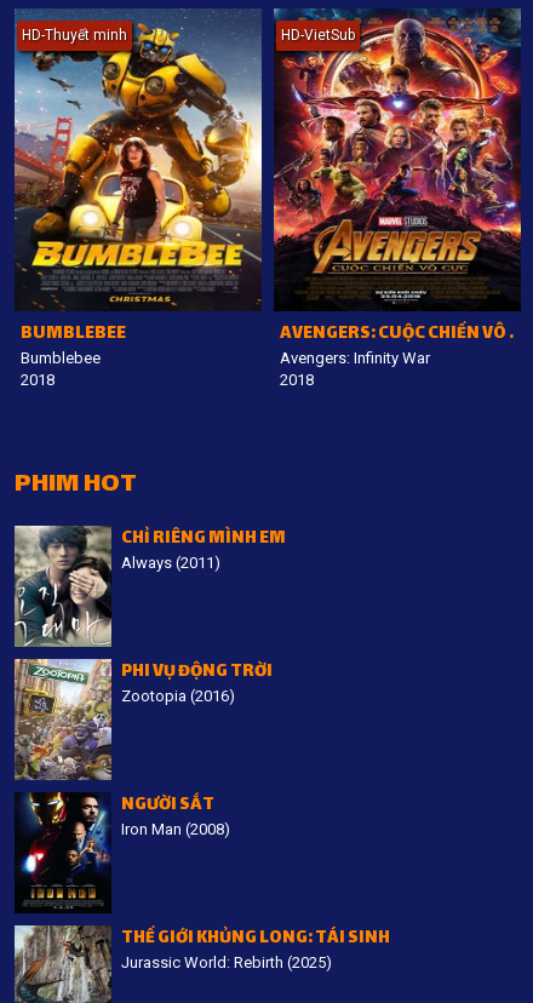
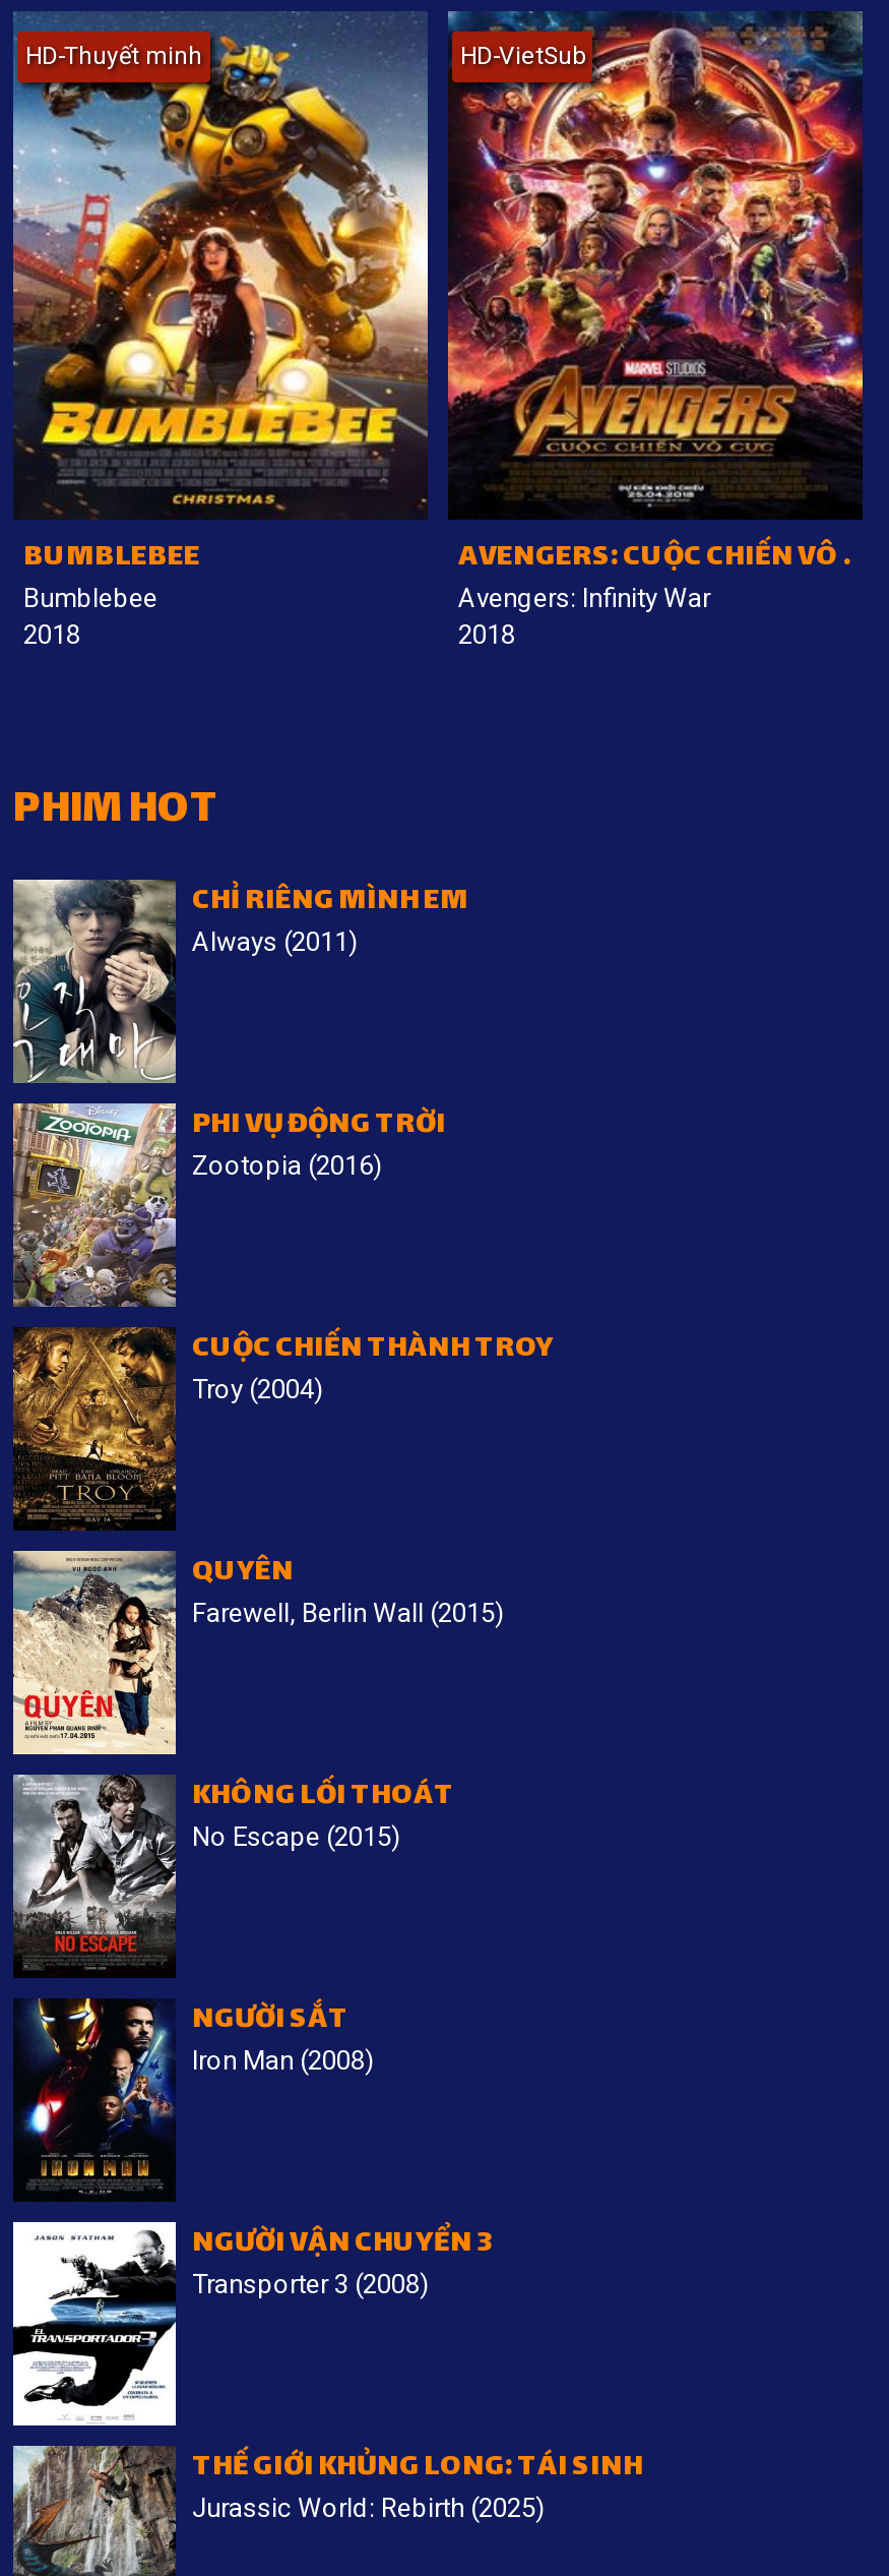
+ [image]
+ CUỘC CHIẾN THÀNH TROY
+ Troy (2004)

+ [image]
+ QUYÊN
+ Farewell, Berlin Wall (2015)

+ [image]
+ KHÔNG LỐI THOÁT
+ No Escape (2015)

+ [image]
+ NGƯỜI VẬN CHUYỂN 3
+ Transporter 3 (2008)
